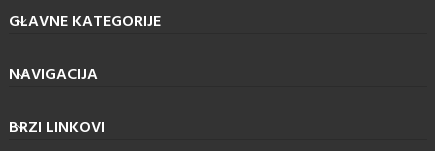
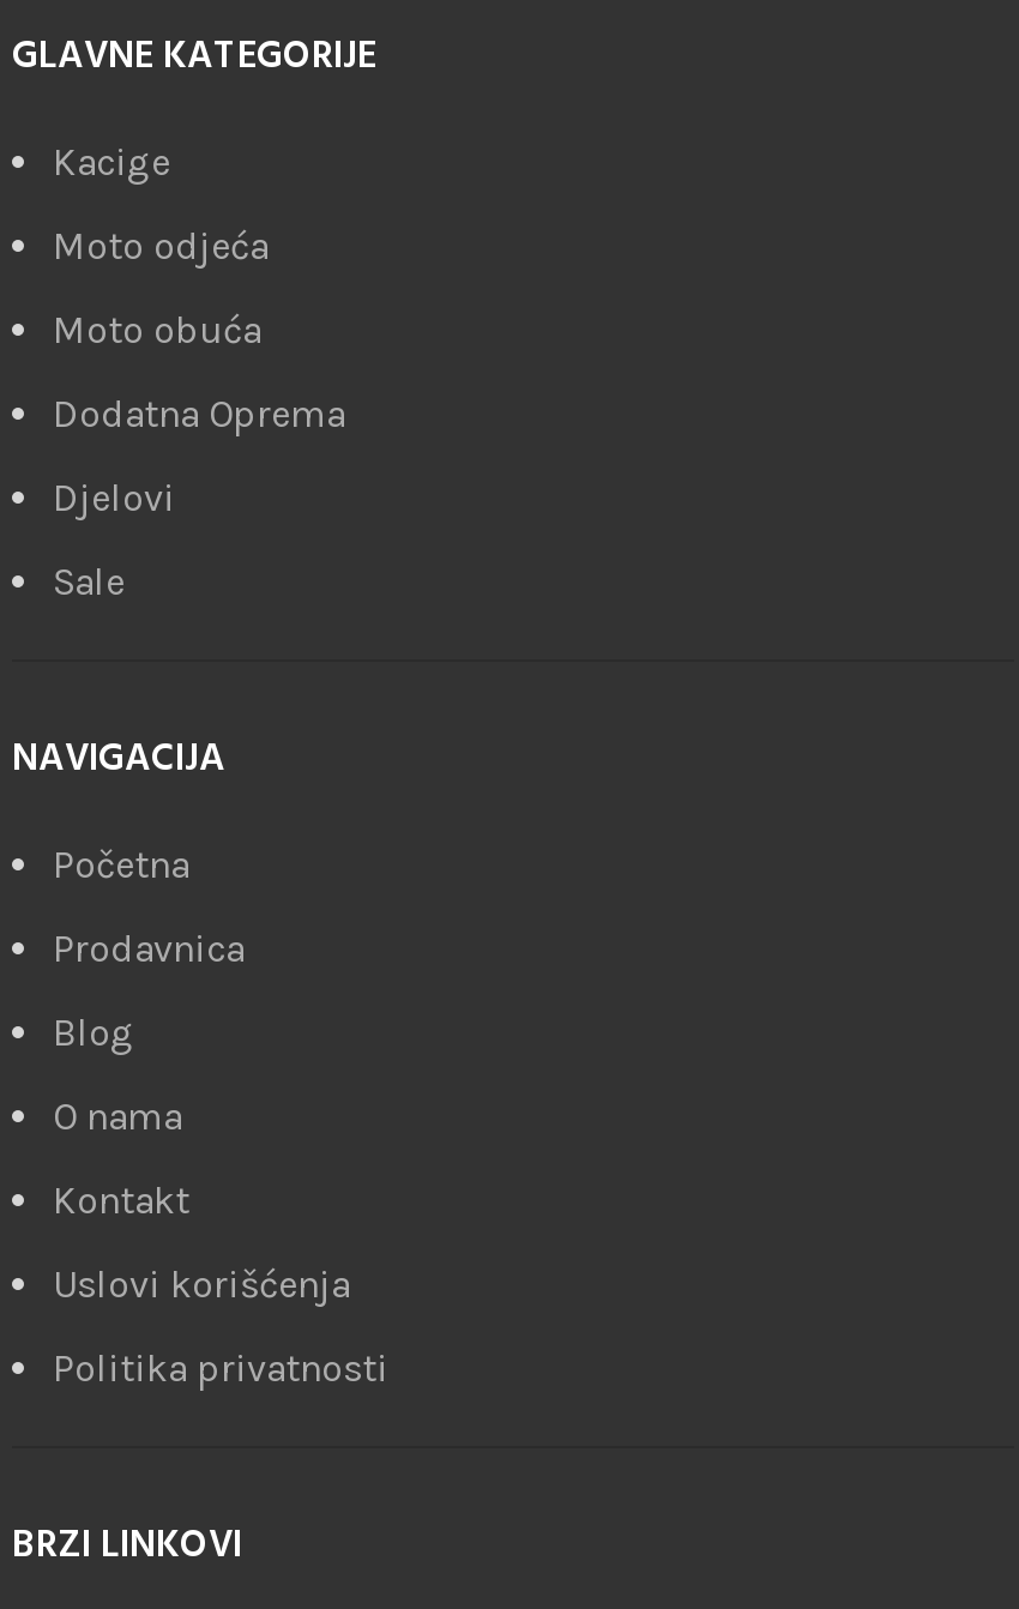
+ Kacige
+ Moto odjeća
+ Moto obuća
+ Dodatna Oprema
+ Djelovi
+ Sale

+ Početna
+ Prodavnica
+ Blog
+ O nama
+ Kontakt
+ Uslovi korišćenja
+ Politika privatnosti
